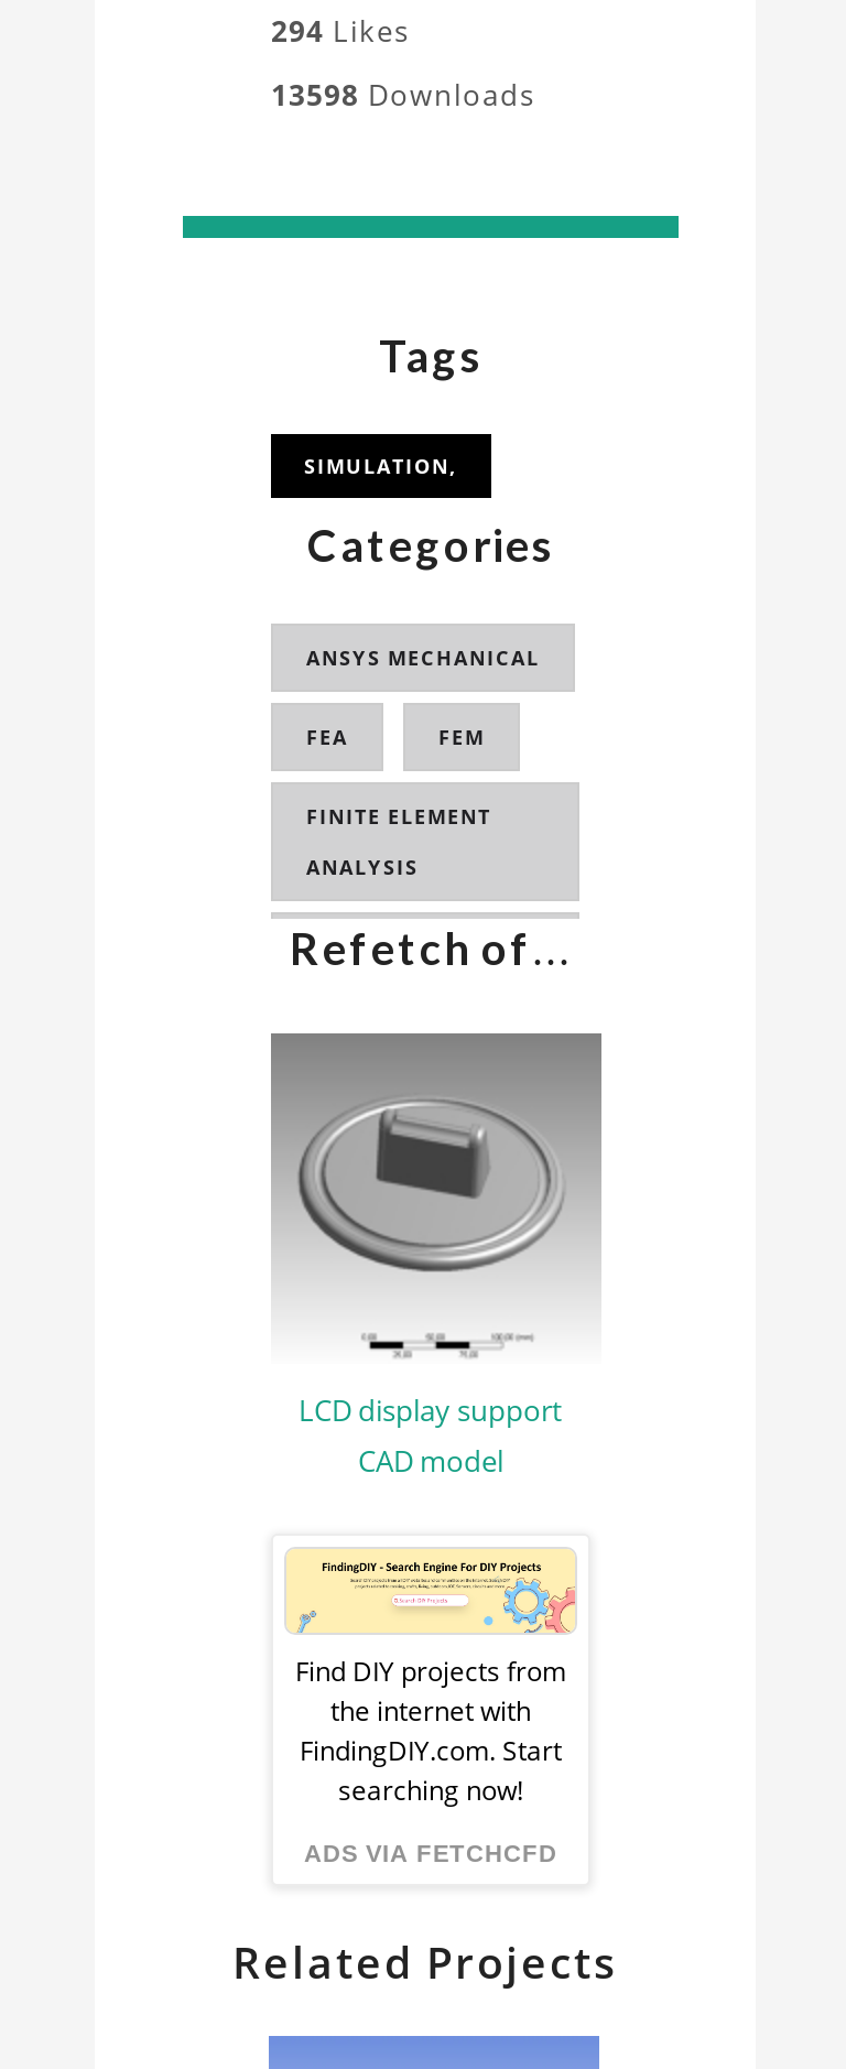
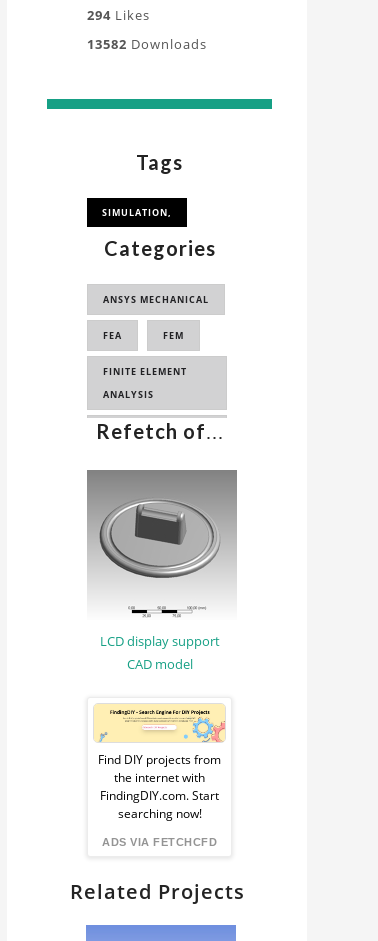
- 13598 Downloads
+ 13582 Downloads
